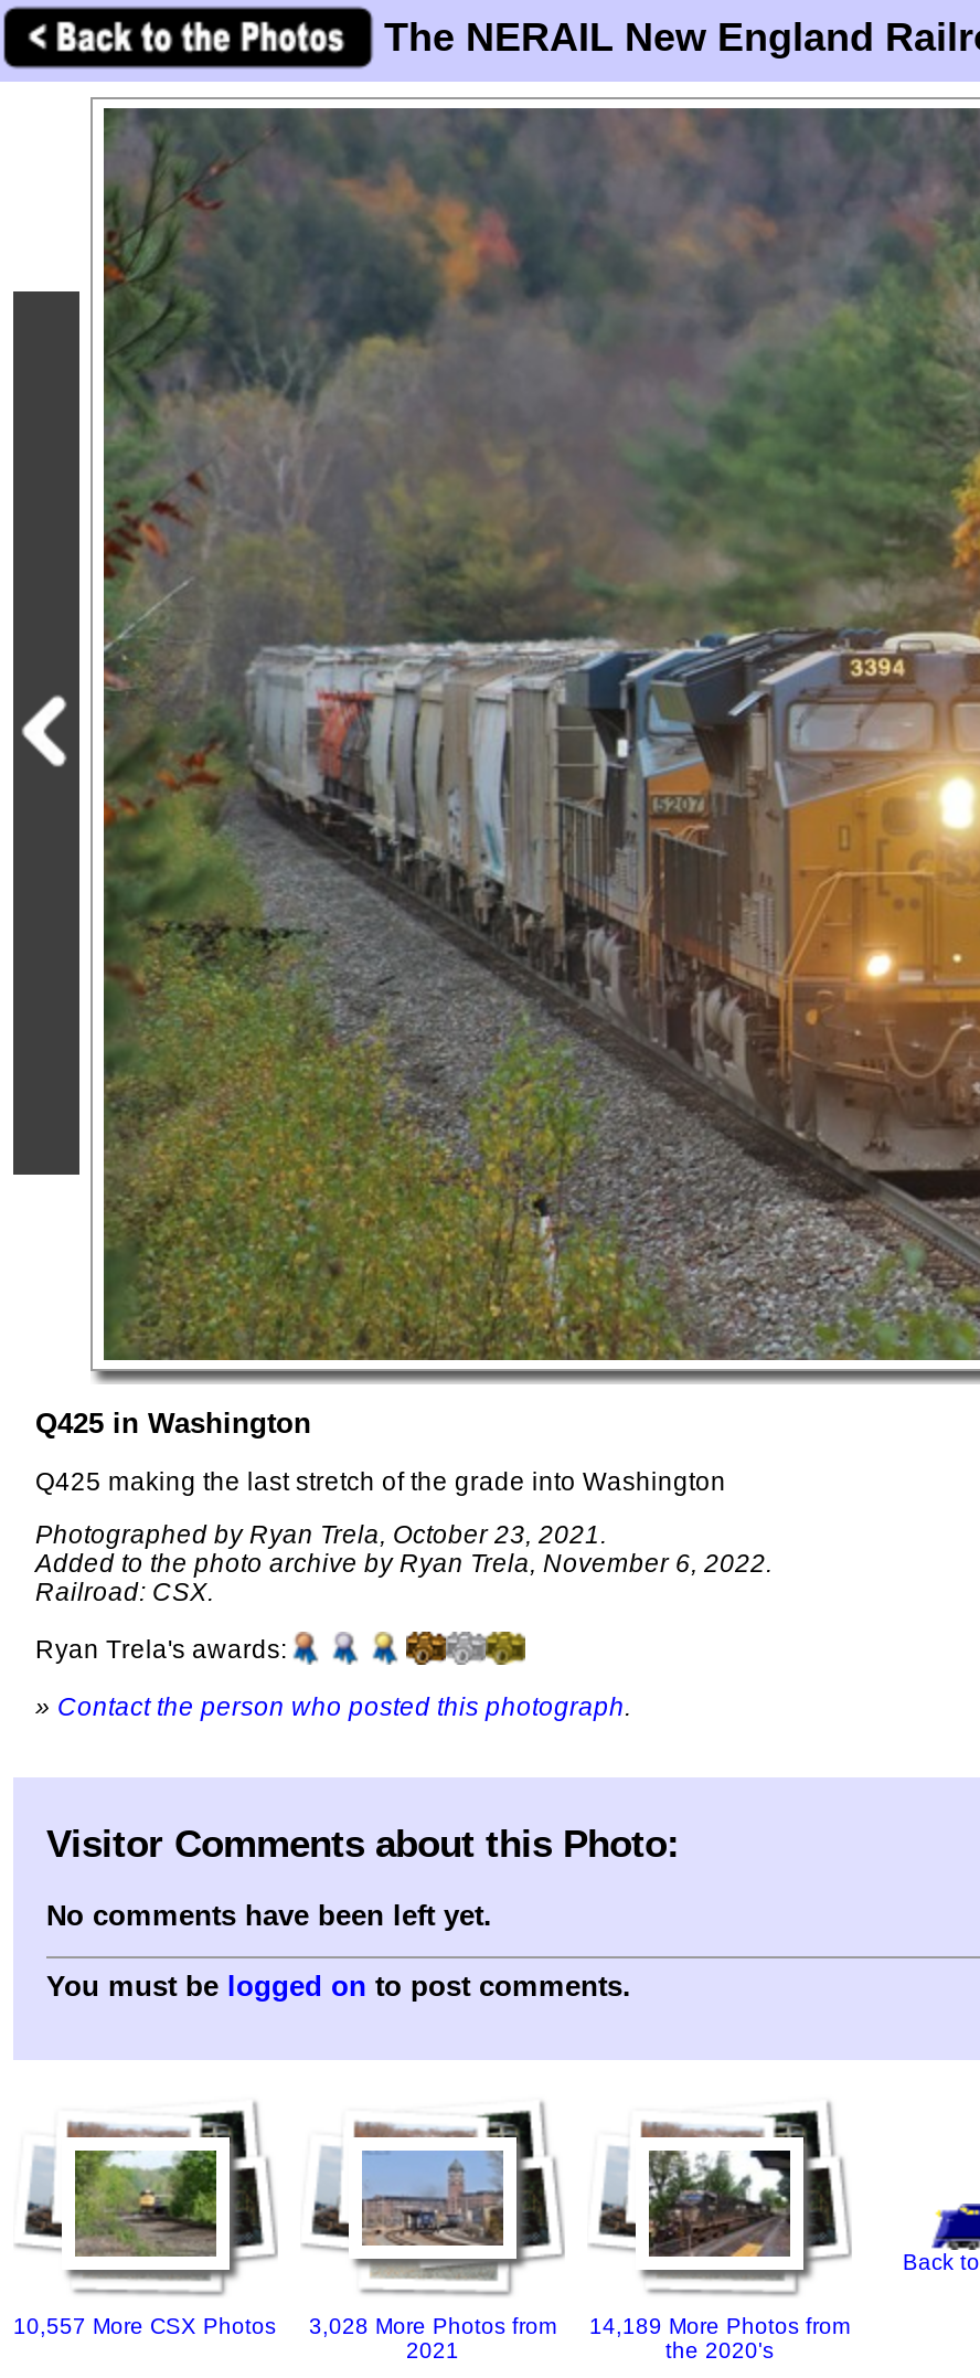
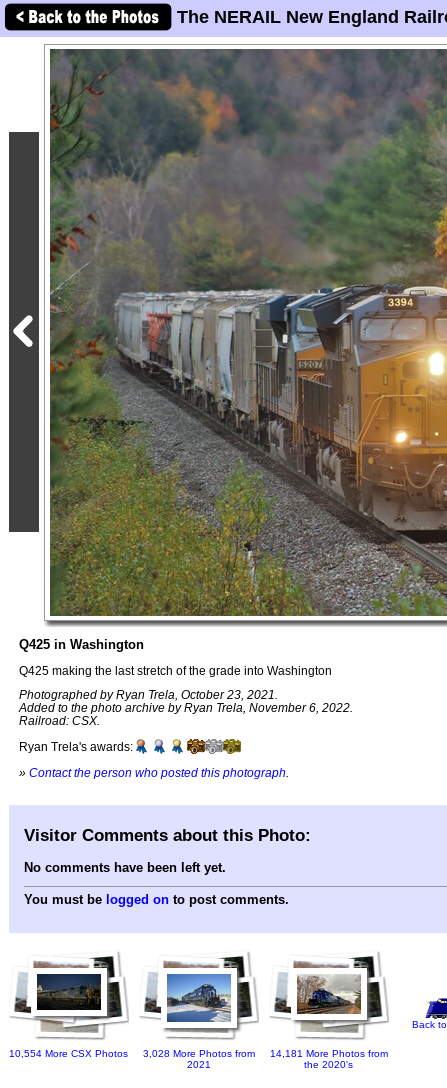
- [image]
- 10,557 More CSX Photos
+ [image]
+ 10,554 More CSX Photos

- [image]
+ [image]

- [image]
- 14,189 More Photos from
+ [image]
+ 14,181 More Photos from
